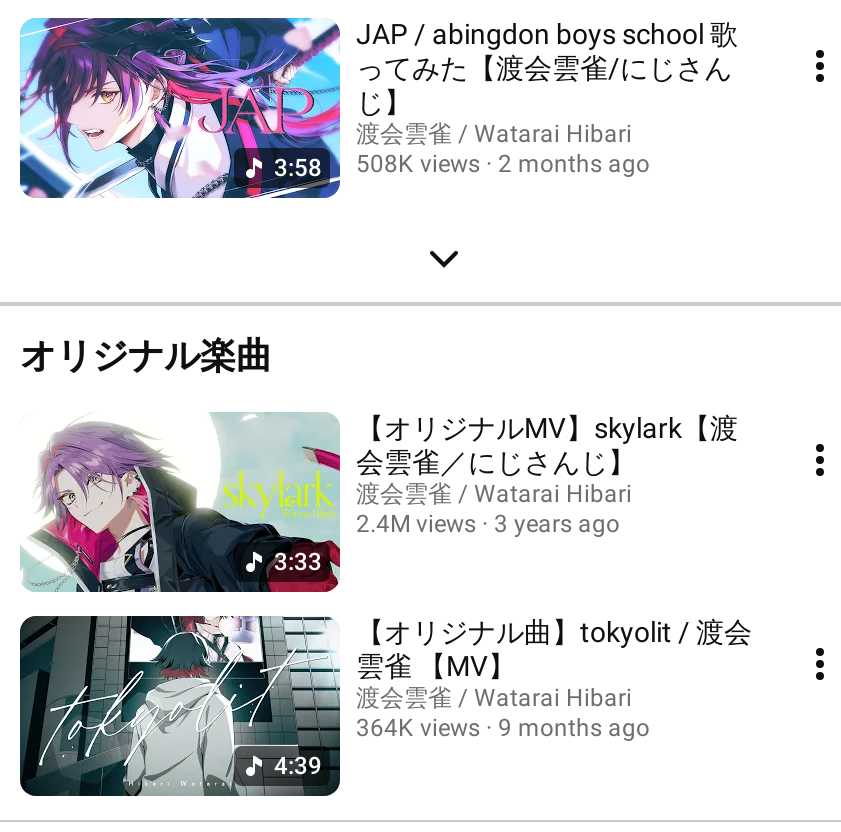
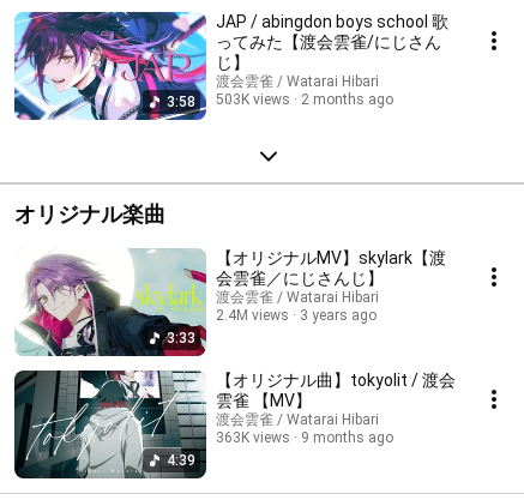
- 3:58 508K views 2 months ago
+ 3:58 503K views 2 months ago

- 364K views 9 months ago
+ 363K views 9 months ago
